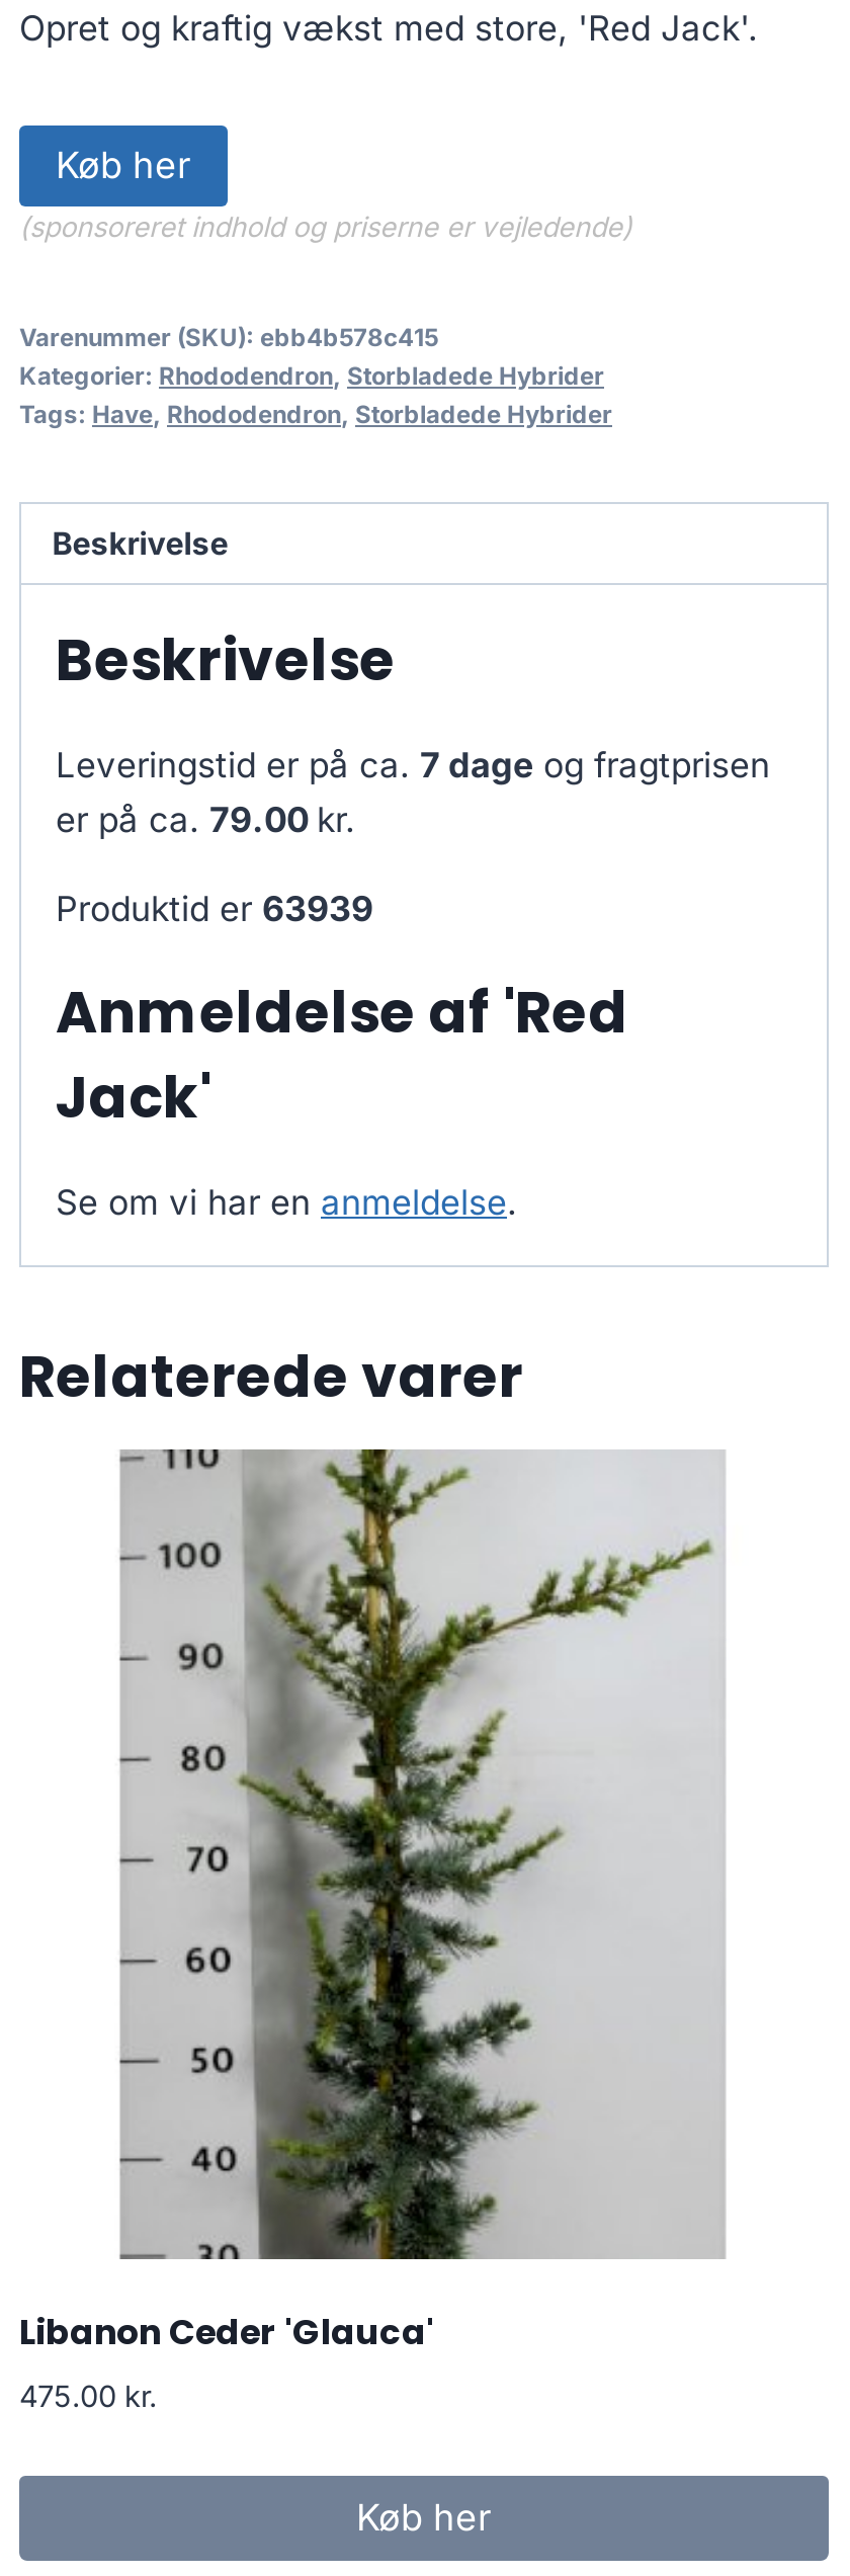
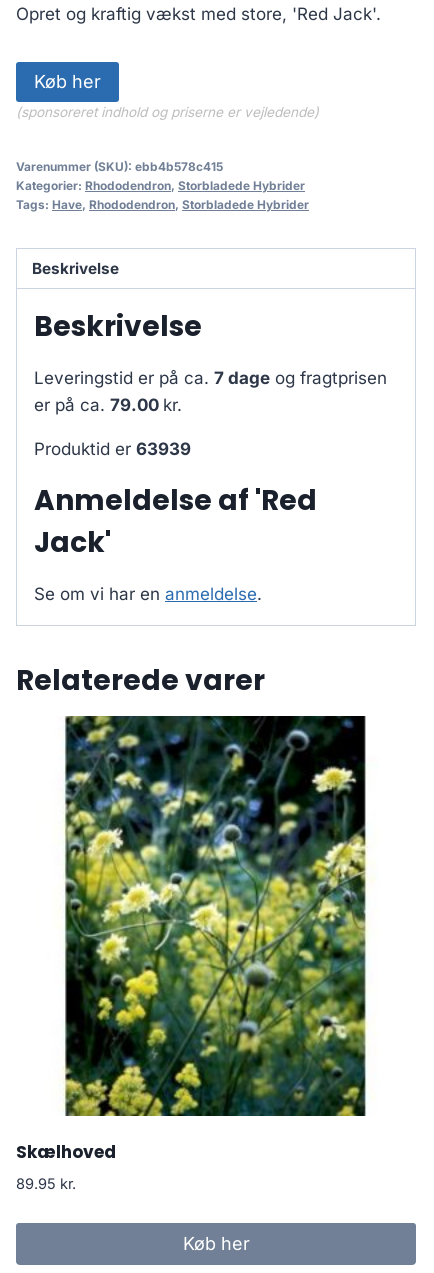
- [image]
- Libanon Ceder 'Glauca'
+ [image]
+ Skælhoved

- 475.00 kr.
+ 89.95 kr.
